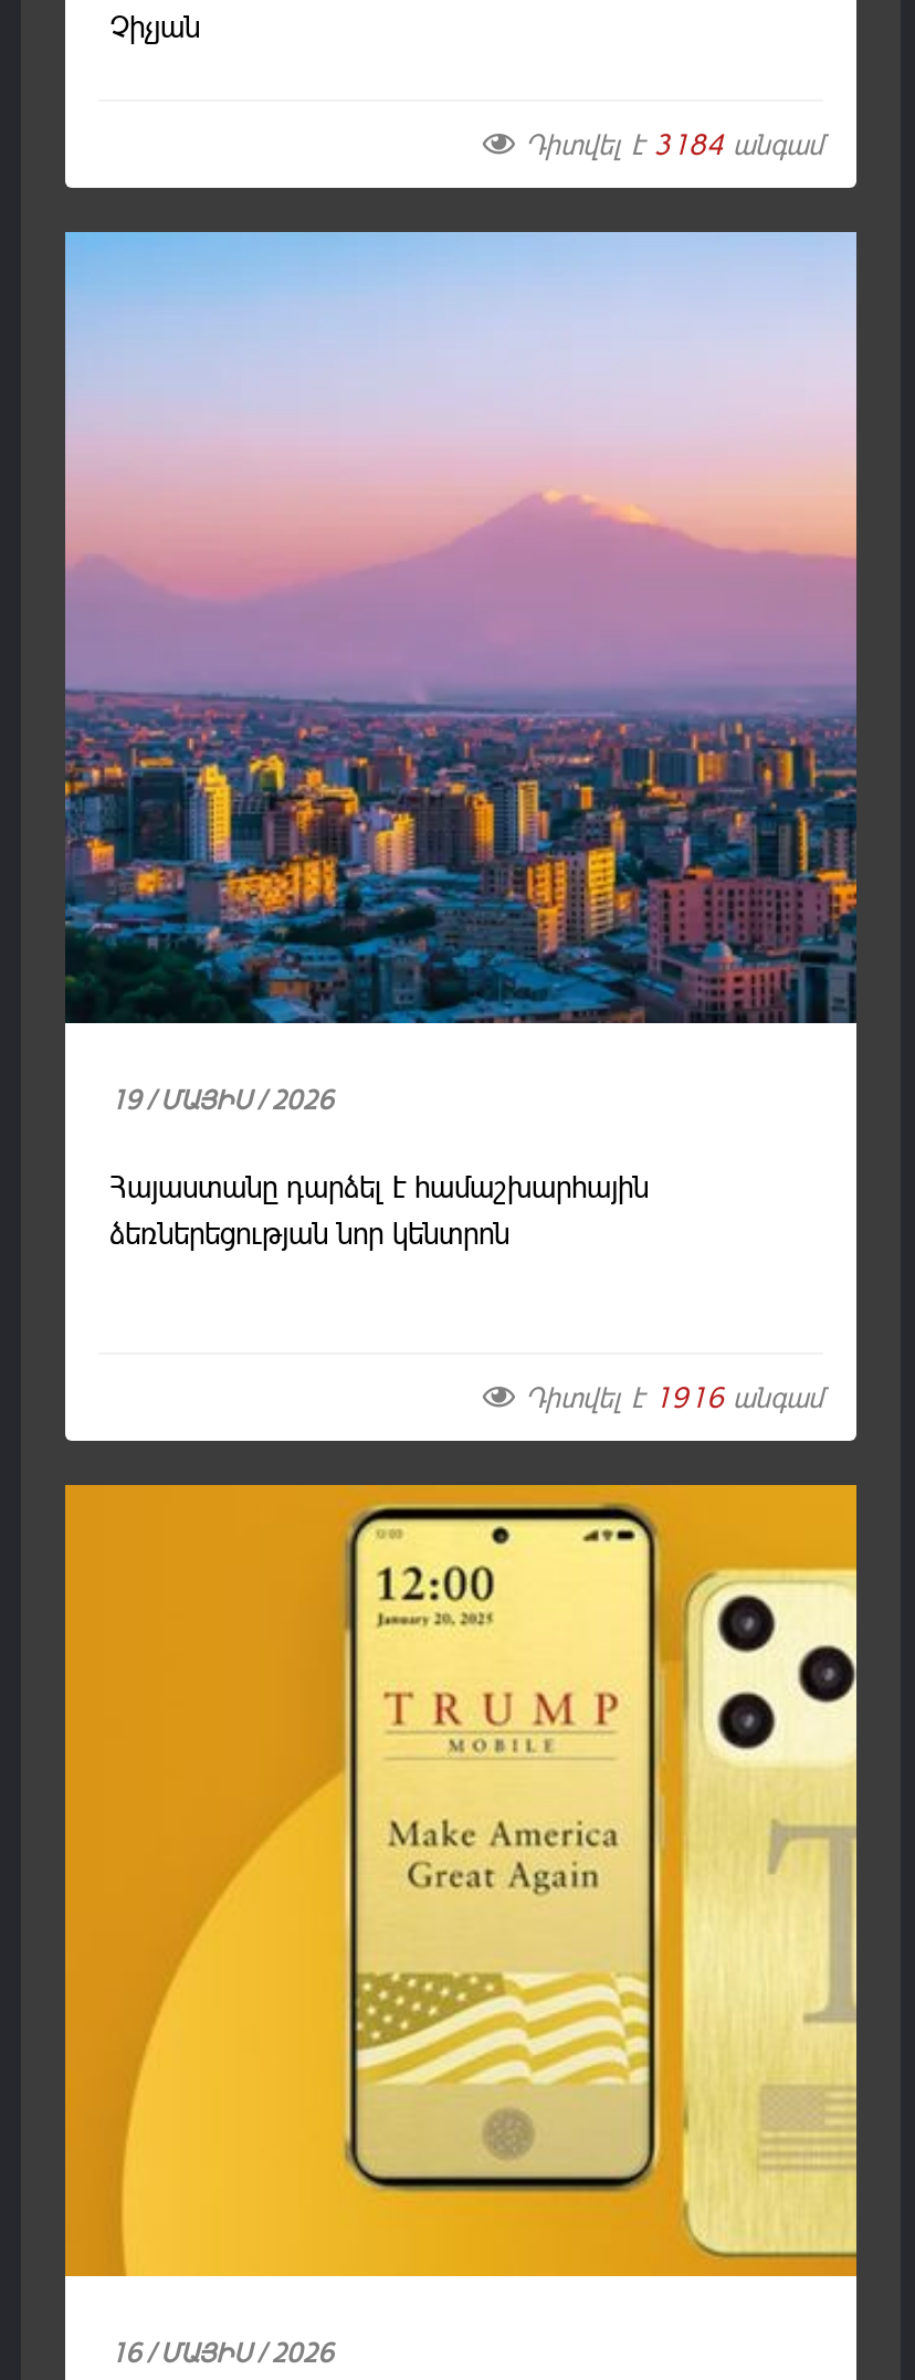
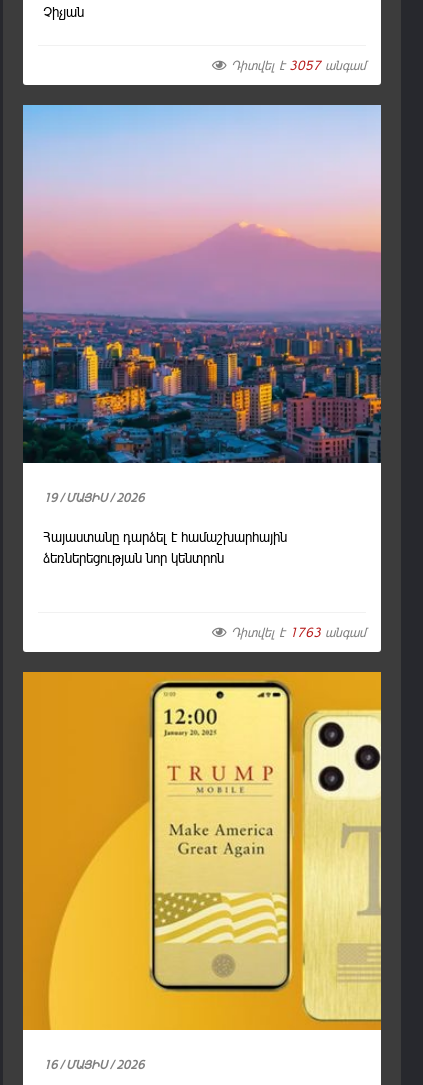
- Դիտվել է 3184 անգամ
+ Դիտվել է 3057 անգամ

- Դիտվել է 1916 անգամ
+ Դիտվել է 1763 անգամ
